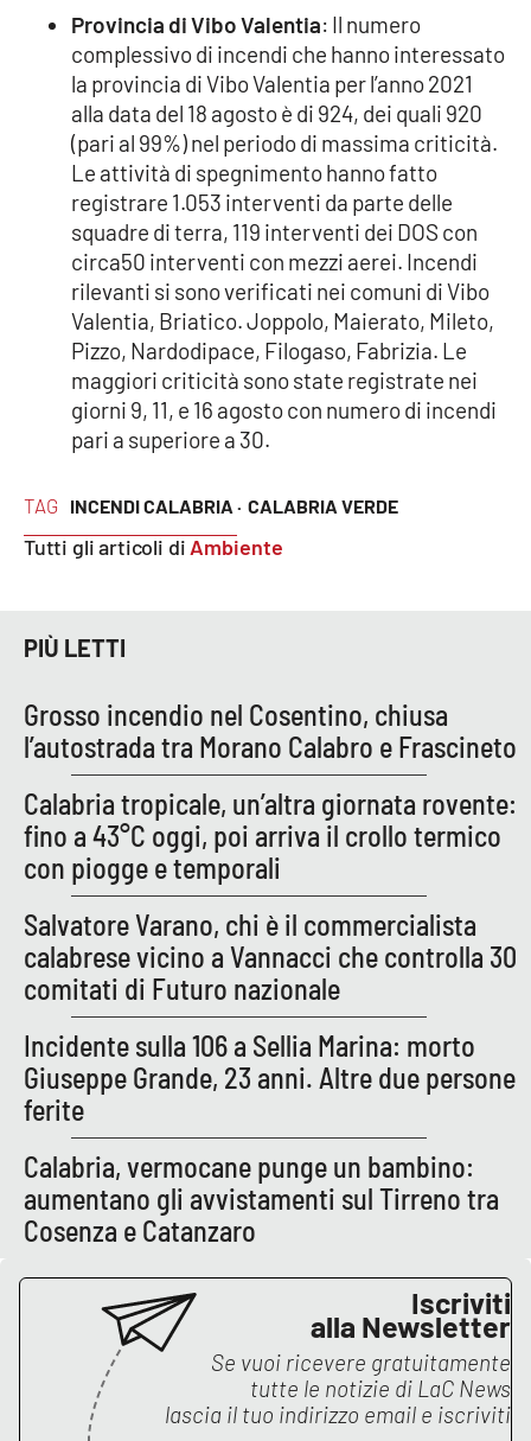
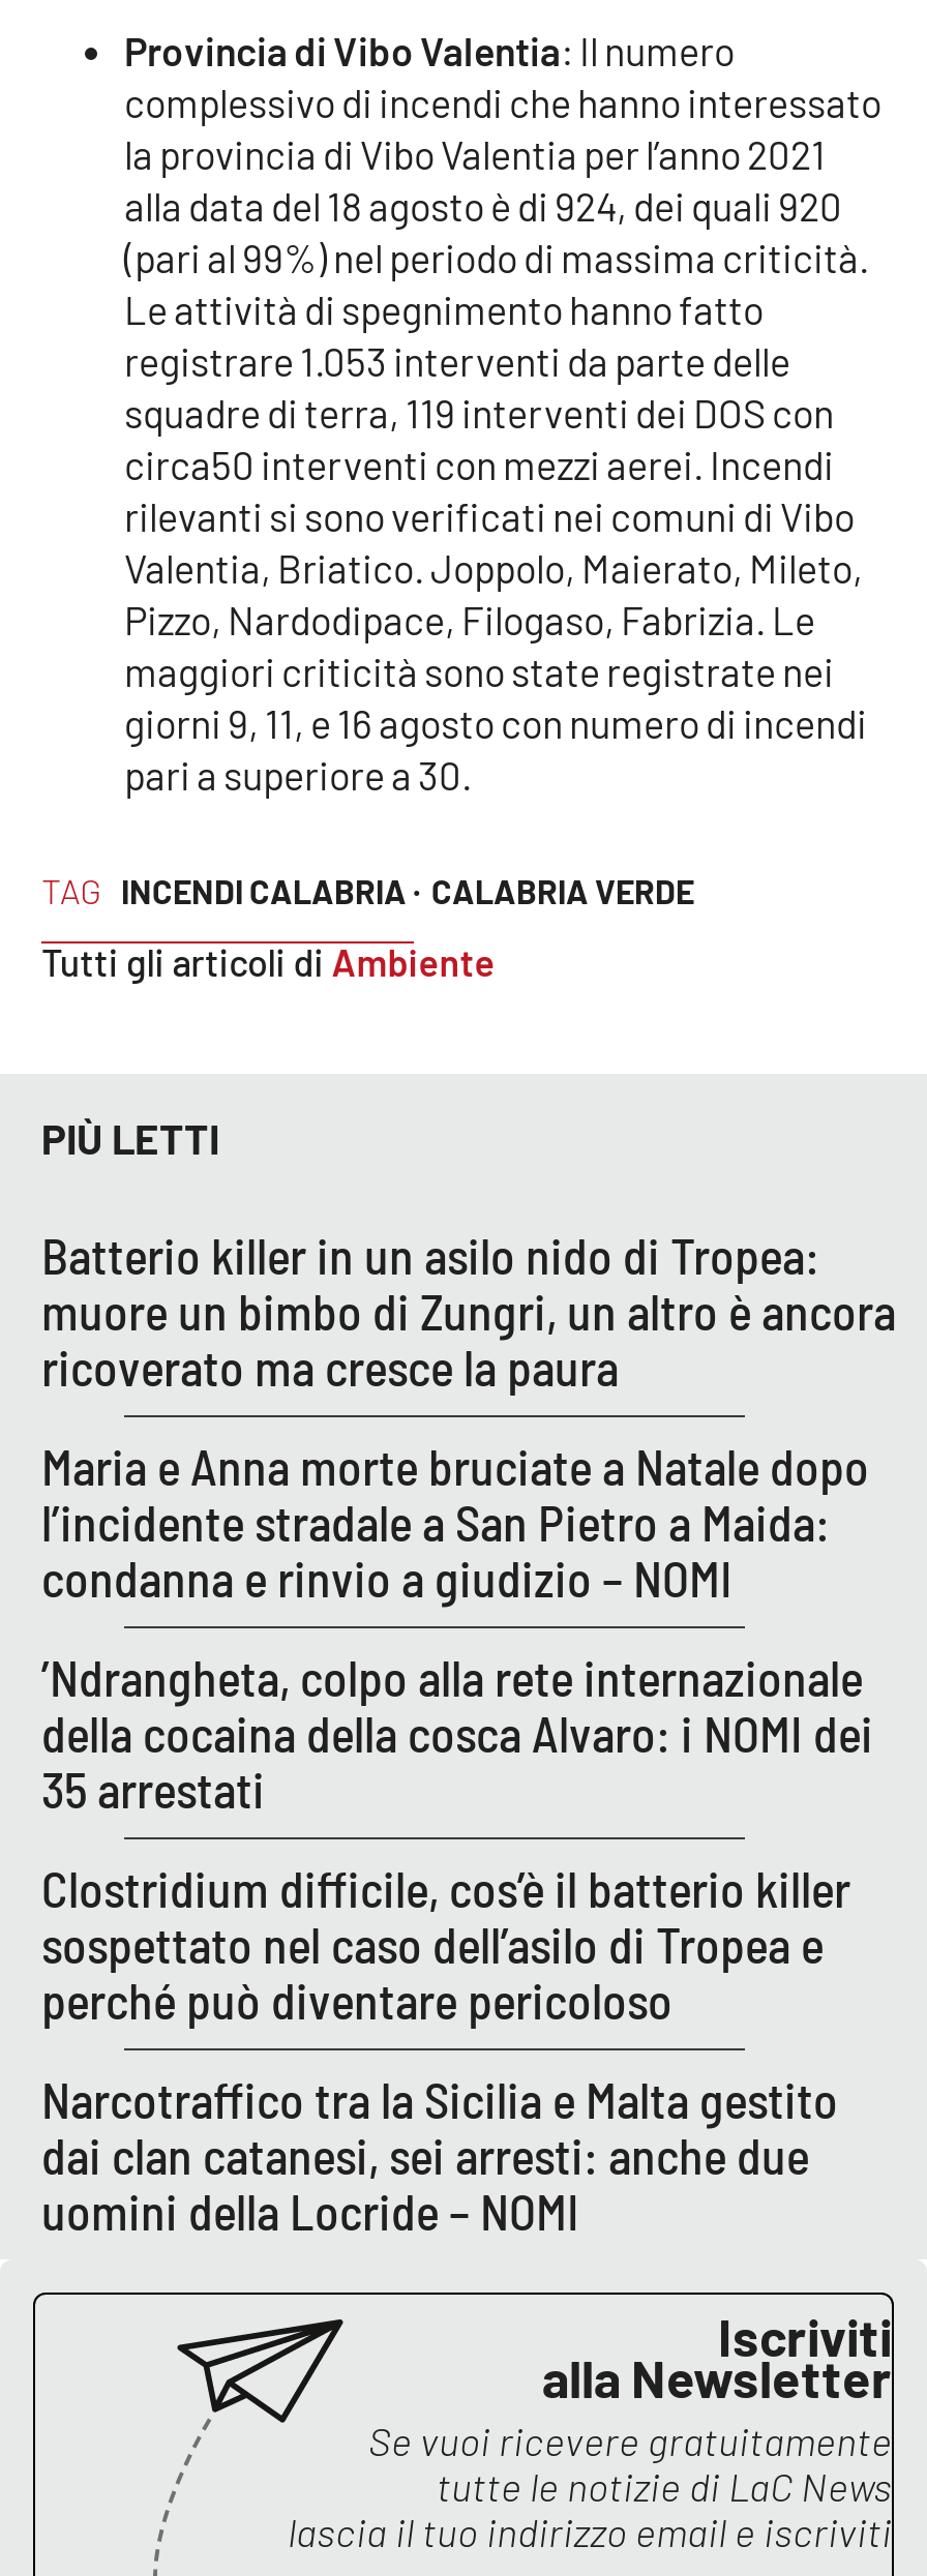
- Grosso incendio nel Cosentino, chiusa
- l’autostrada tra Morano Calabro e Frascineto
+ Batterio killer in un asilo nido di Tropea:
+ muore un bimbo di Zungri, un altro è ancora
+ ricoverato ma cresce la paura

- Calabria tropicale, un’altra giornata rovente:
- fino a 43°C oggi, poi arriva il crollo termico
- con piogge e temporali
+ Maria e Anna morte bruciate a Natale dopo
+ l’incidente stradale a San Pietro a Maida:
+ condanna e rinvio a giudizio – NOMI

- Salvatore Varano, chi è il commercialista
- calabrese vicino a Vannacci che controlla 30
- comitati di Futuro nazionale
+ ’Ndrangheta, colpo alla rete internazionale
+ della cocaina della cosca Alvaro: i NOMI dei
+ 35 arrestati

- Incidente sulla 106 a Sellia Marina: morto
- Giuseppe Grande, 23 anni. Altre due persone
- ferite
+ Clostridium difficile, cos’è il batterio killer
+ sospettato nel caso dell’asilo di Tropea e
+ perché può diventare pericoloso

- Calabria, vermocane punge un bambino:
- aumentano gli avvistamenti sul Tirreno tra
- Cosenza e Catanzaro
+ Narcotraffico tra la Sicilia e Malta gestito
+ dai clan catanesi, sei arresti: anche due
+ uomini della Locride – NOMI
